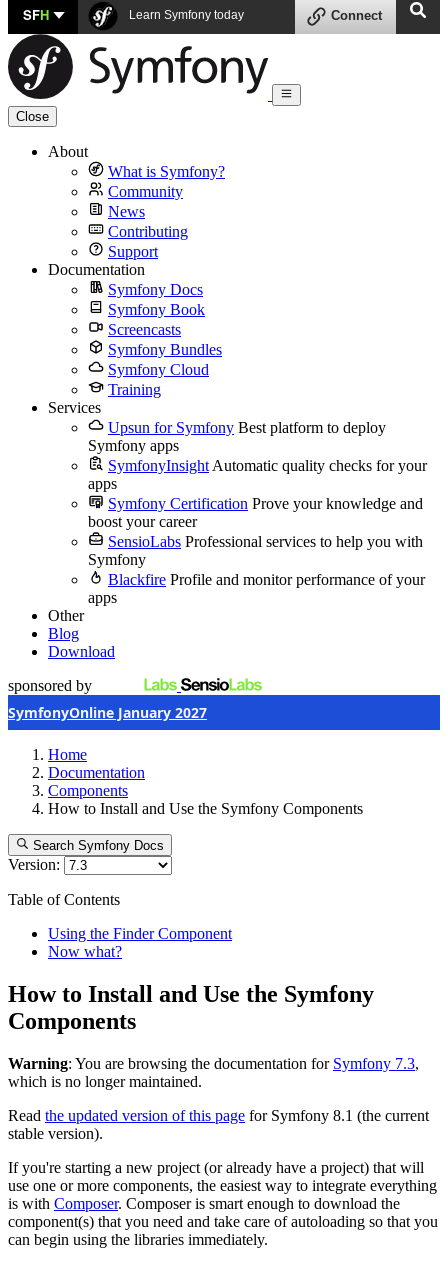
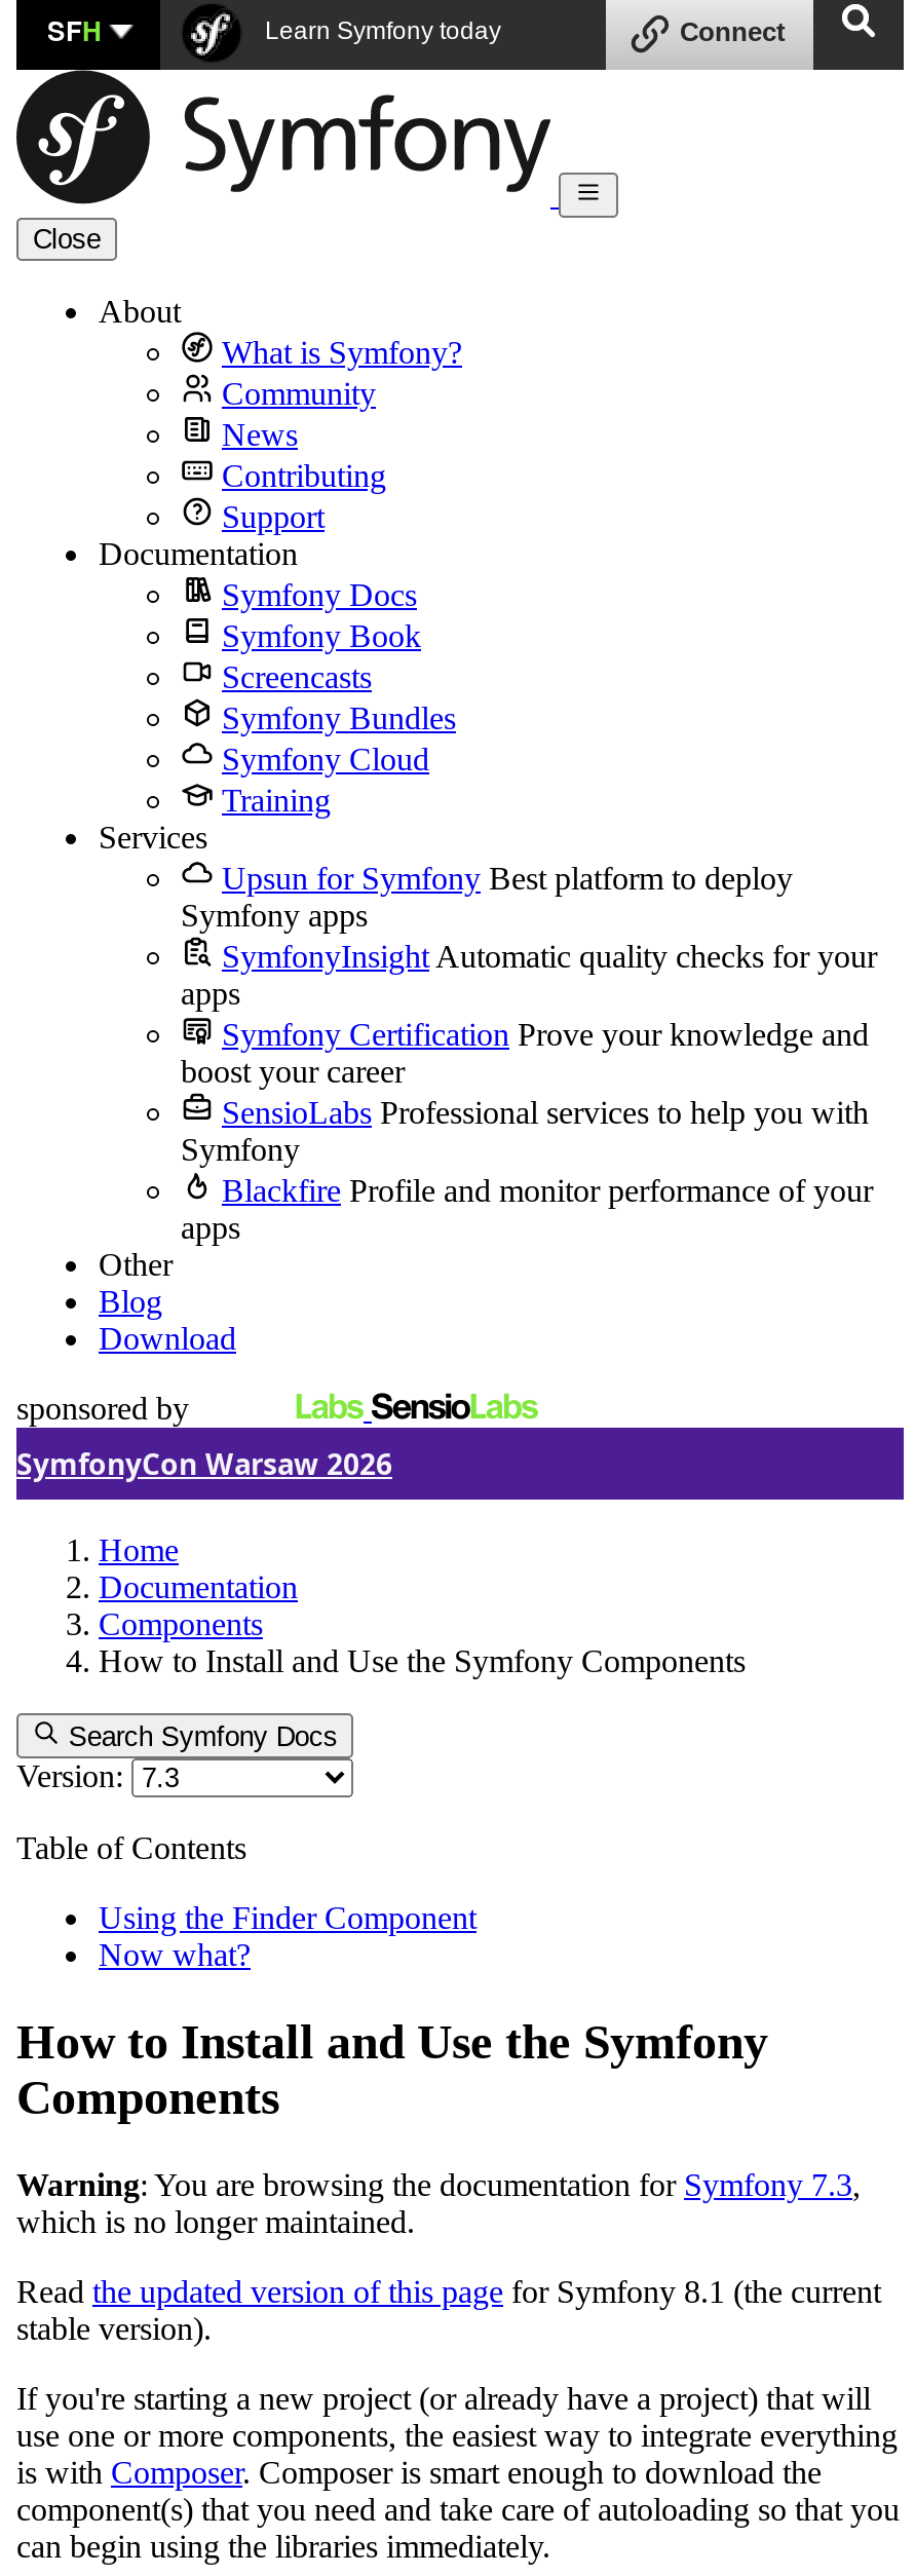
- SymfonyOnline January 2027
+ SymfonyCon Warsaw 2026
